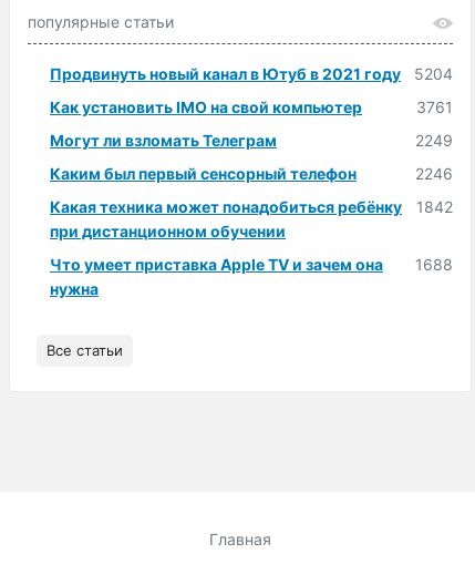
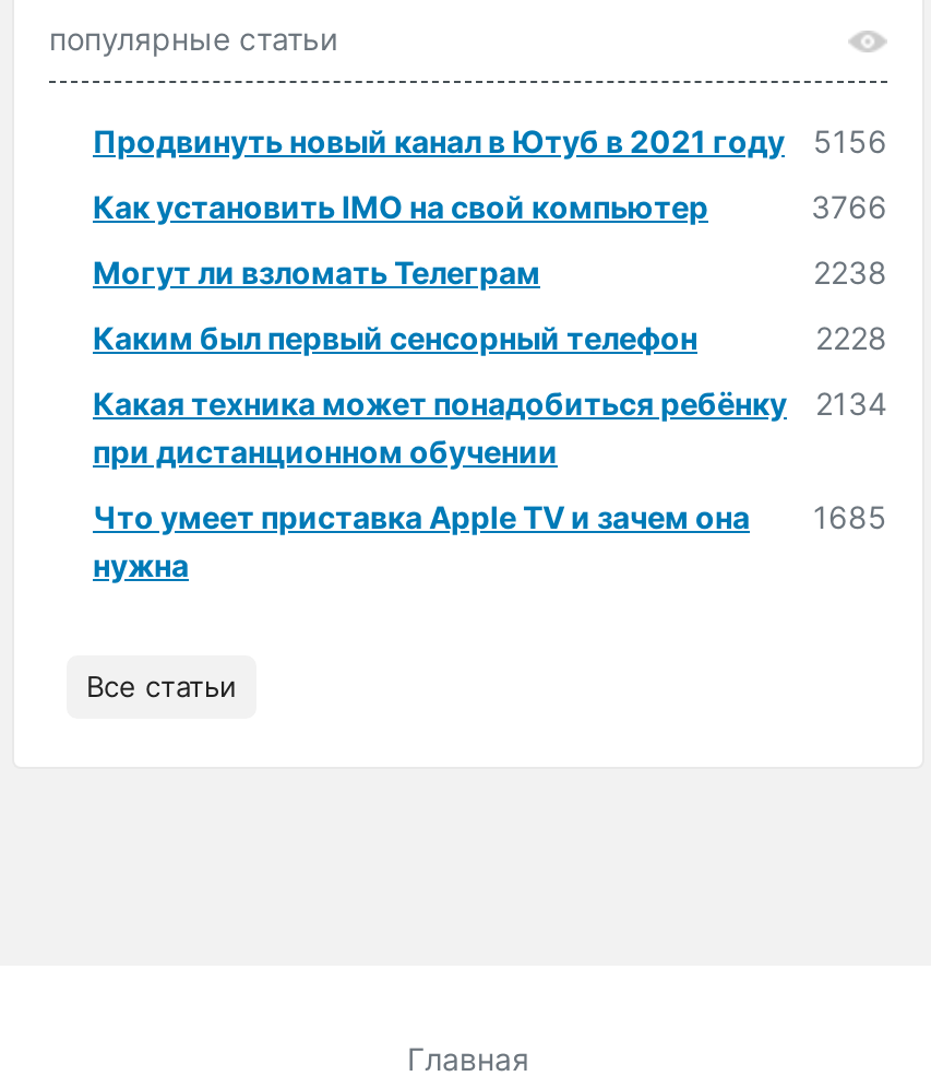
- Продвинуть новый канал в Ютуб в 2021 году 5204
+ Продвинуть новый канал в Ютуб в 2021 году 5156

- 3761
+ 3766

- 2249
+ 2238

- 2246
+ 2228

- Какая техника может понадобиться ребёнку 1842
+ Какая техника может понадобиться ребёнку 2134

- Что умеет приставка Apple TV и зачем она 1688
+ Что умеет приставка Apple TV и зачем она 1685
